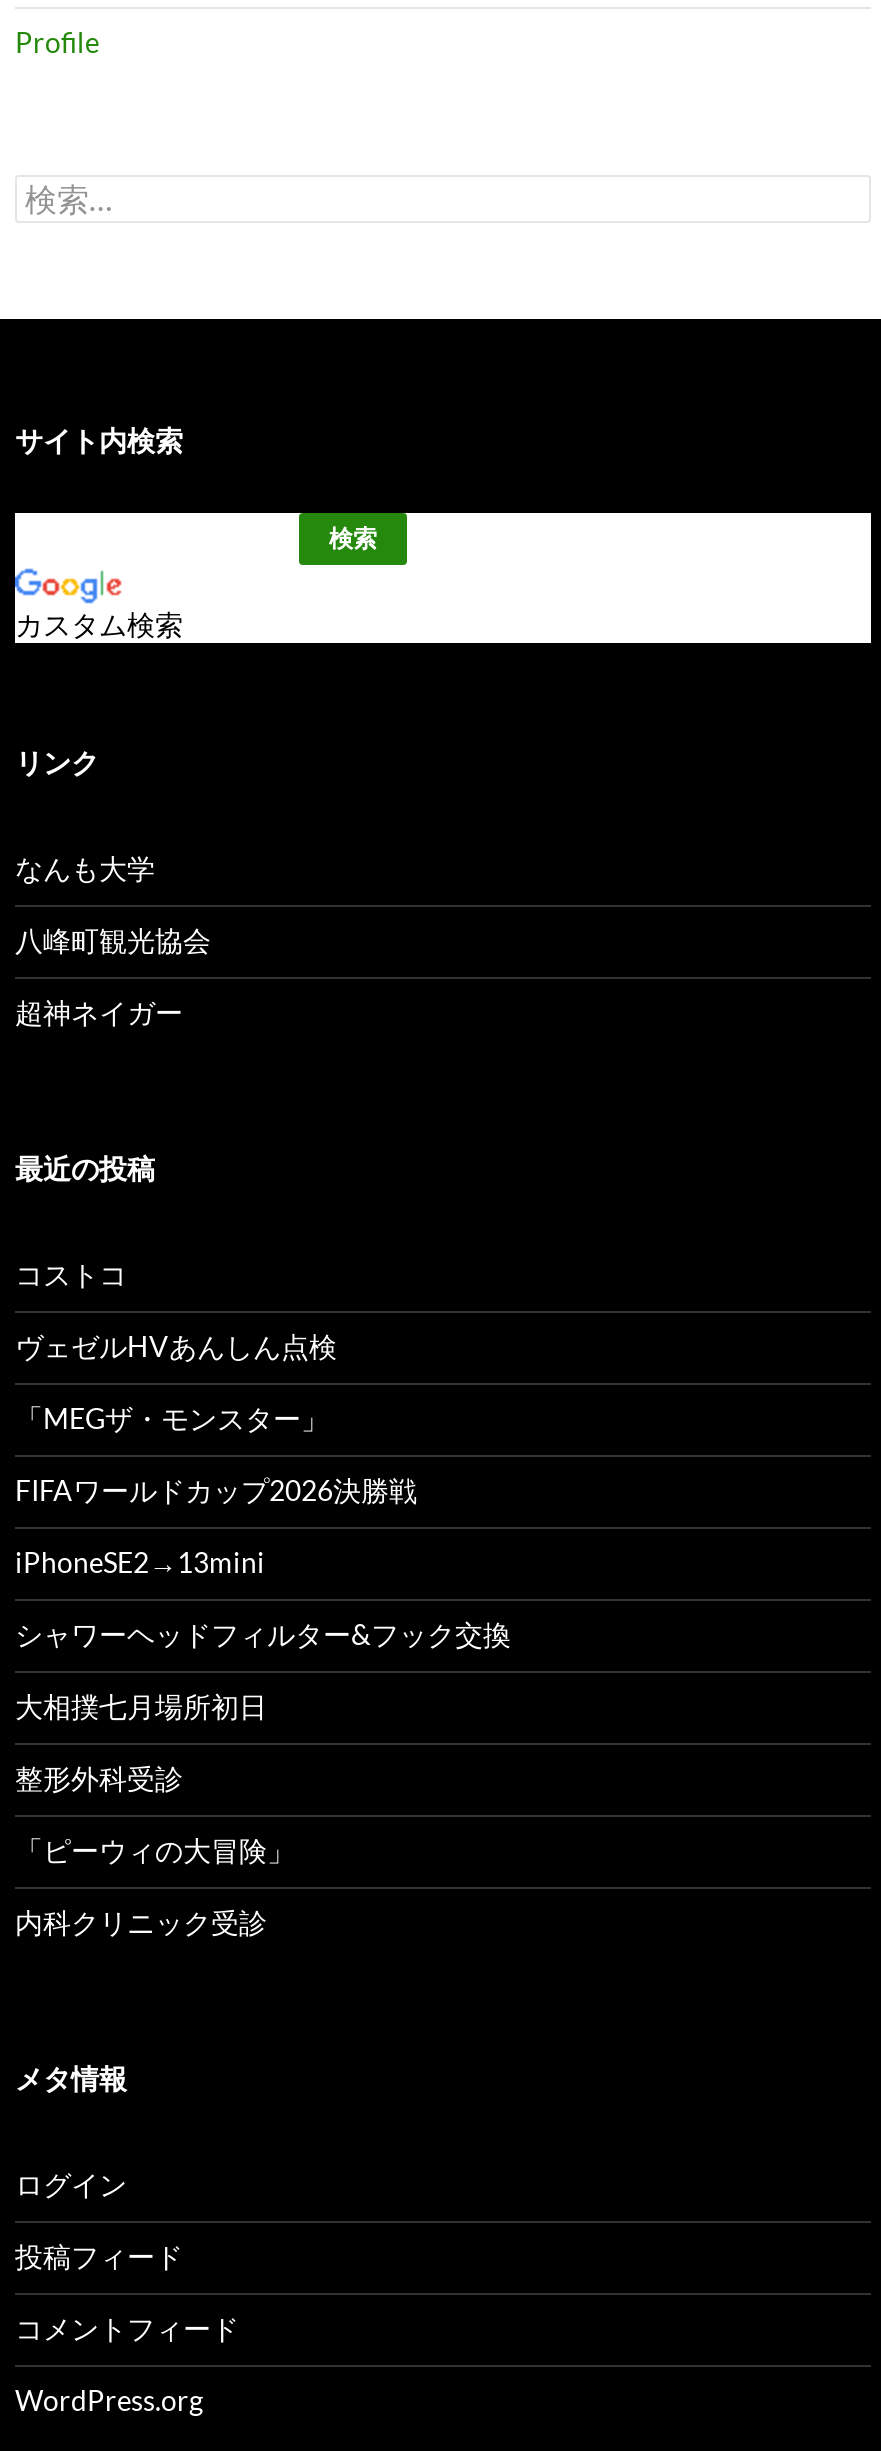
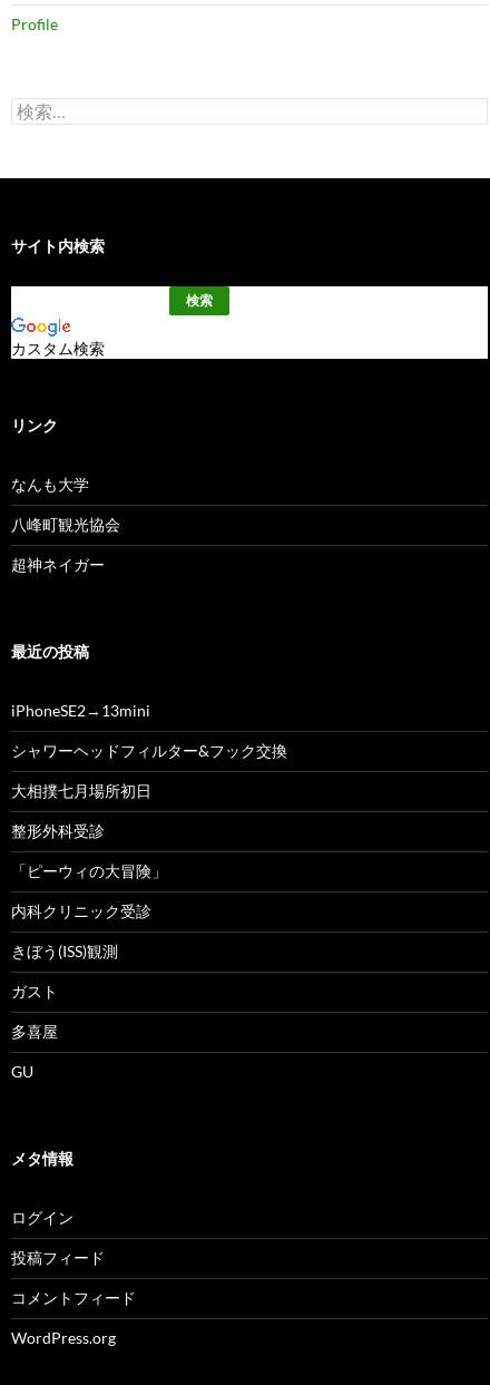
- コストコ
- ヴェゼルHVあんしん点検
- 「MEGザ・モンスター」
- FIFAワールドカップ2026決勝戦

moved up: シャワーヘッドフィルター&フック交換 | 大相撲七月場所初日 | 整形外科受診 | 「ピーウィの大冒険」 | 内科クリニック受診

+ きぼう(ISS)観測
+ ガスト
+ 多喜屋
+ GU
